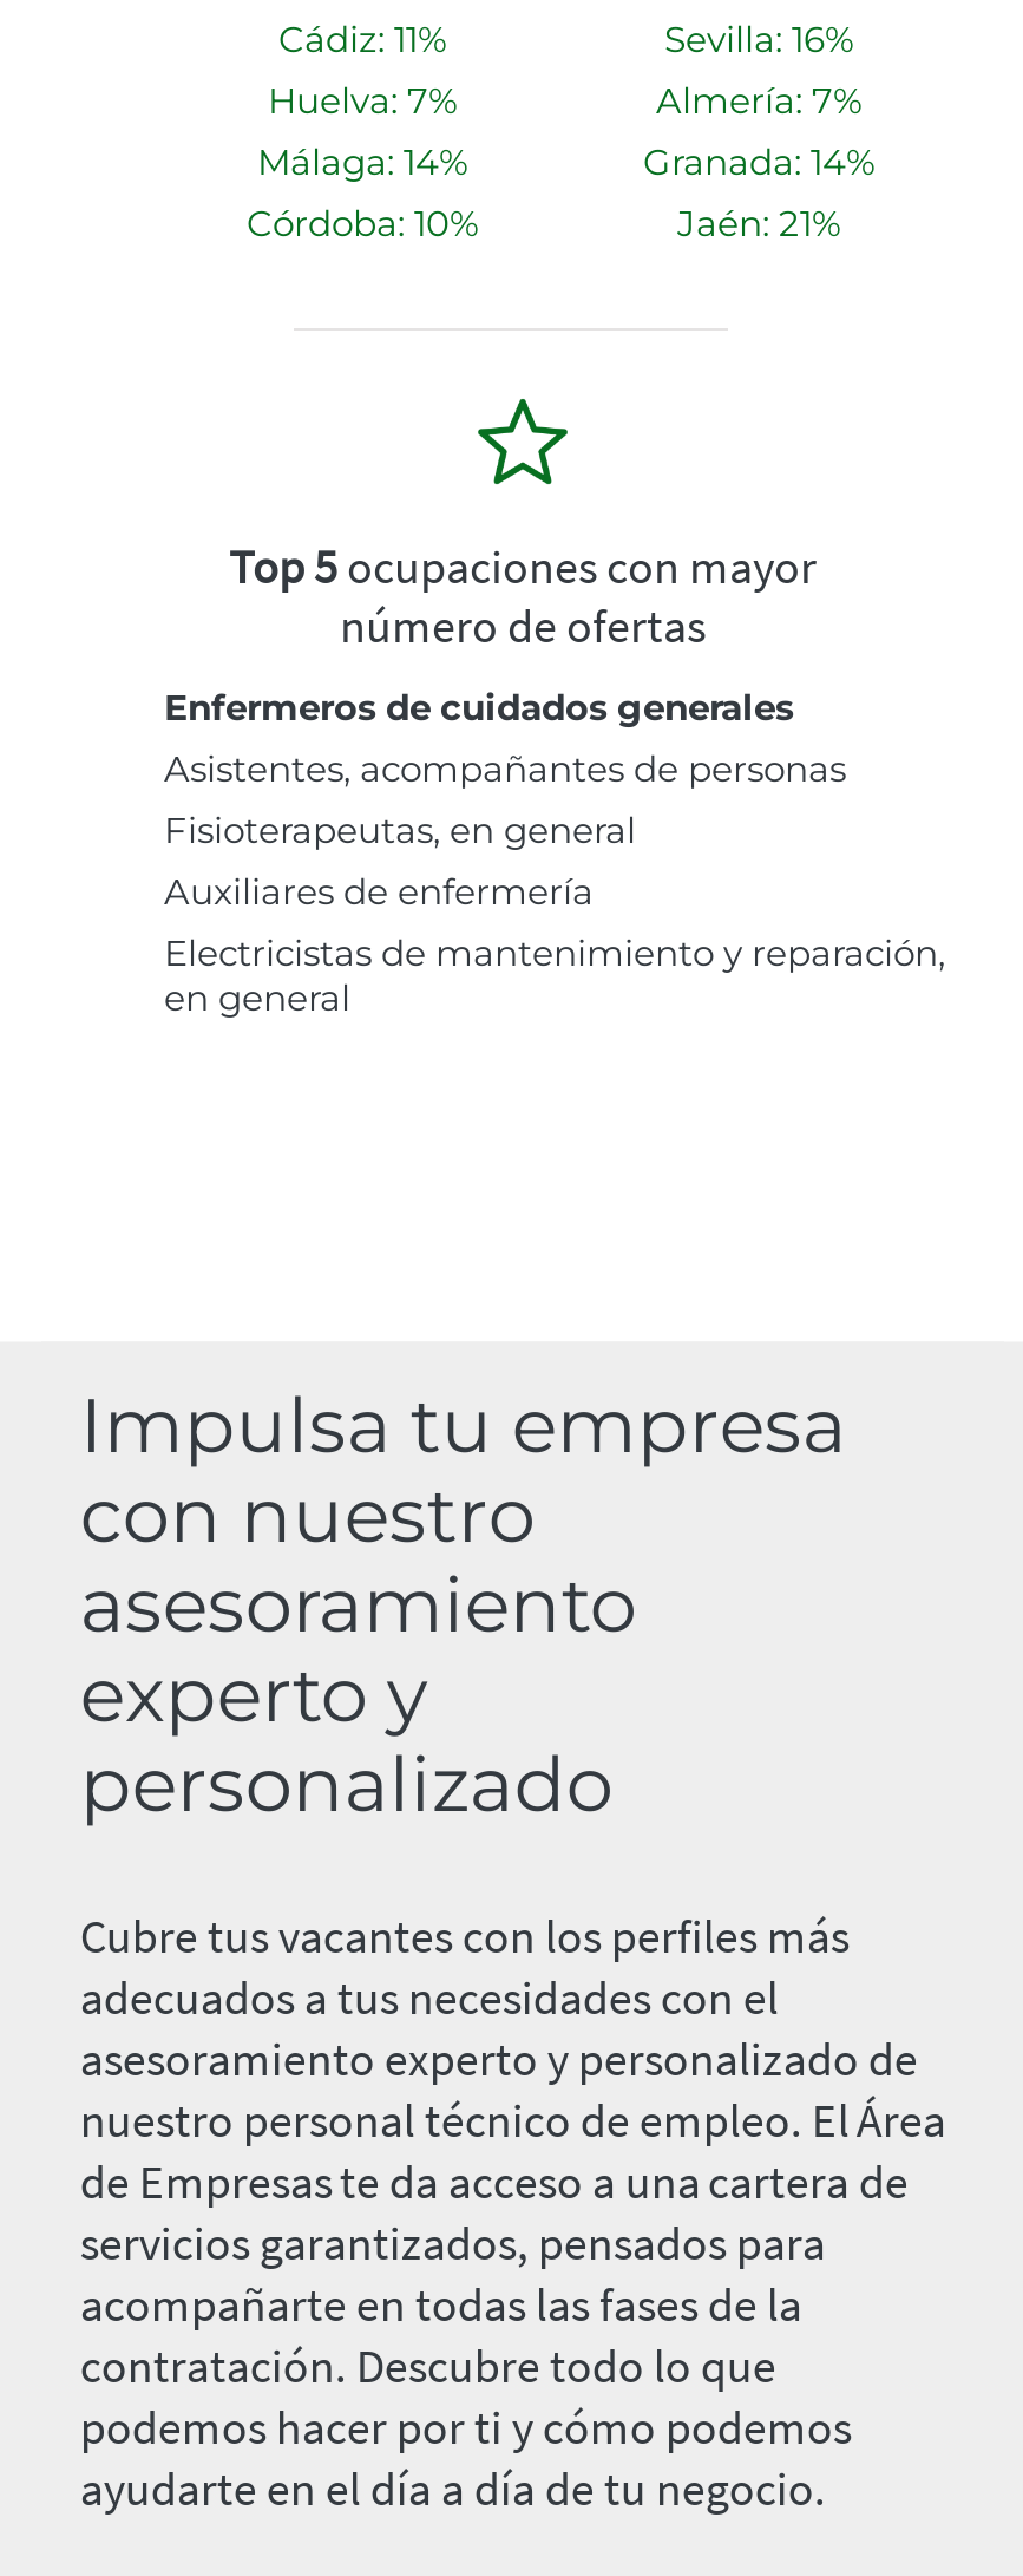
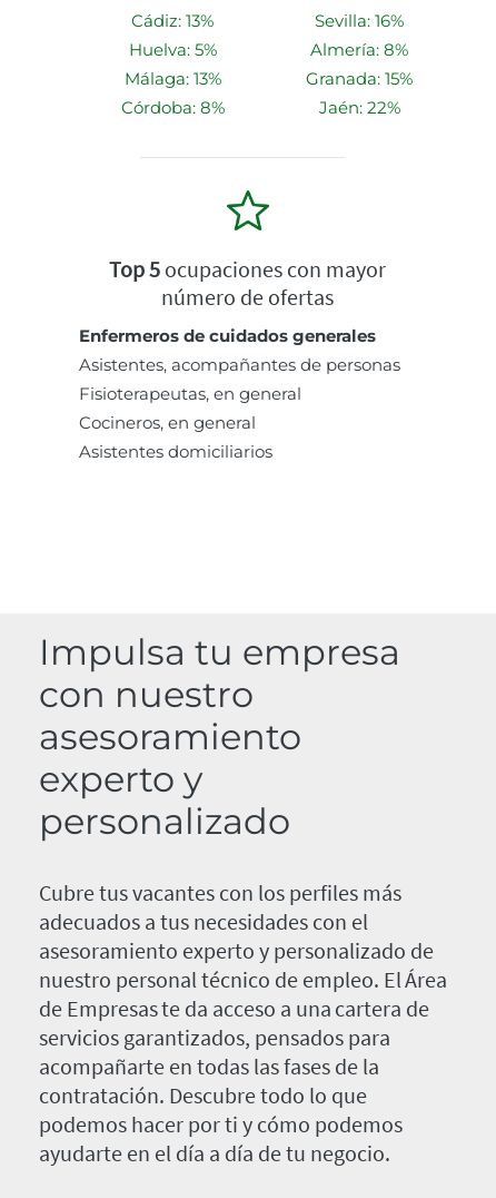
- Cádiz: 11%
+ Cádiz: 13%

- Huelva: 7%
+ Huelva: 5%

- Almería: 7%
+ Almería: 8%

- Málaga: 14%
+ Málaga: 13%

- Granada: 14%
+ Granada: 15%

- Córdoba: 10%
+ Córdoba: 8%

- Jaén: 21%
+ Jaén: 22%

- Auxiliares de enfermería
- Electricistas de mantenimiento y reparación,
- en general
+ Cocineros, en general
+ Asistentes domiciliarios
